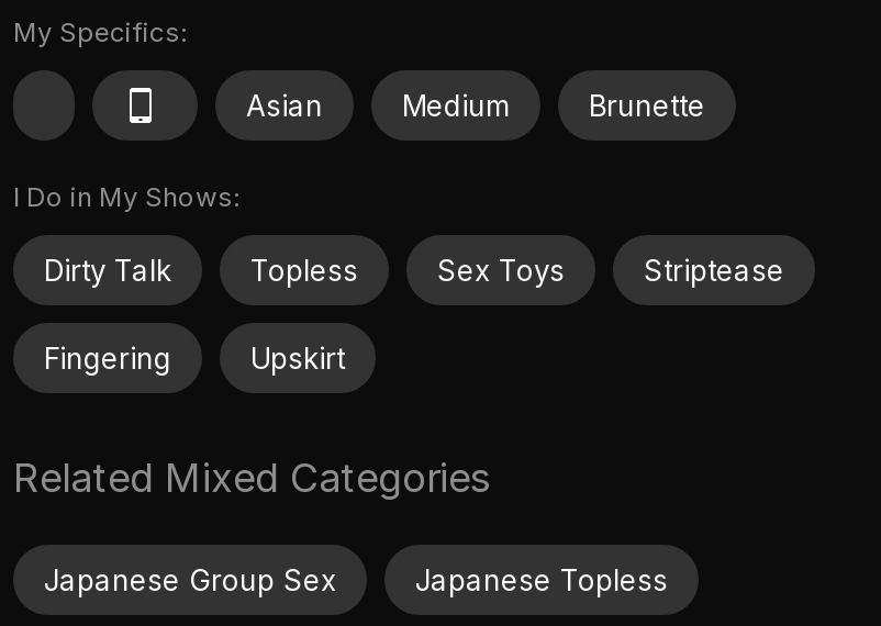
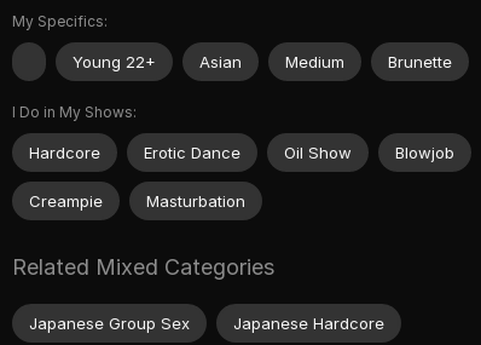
+ Young 22+

- Dirty Talk
- Topless
- Sex Toys
- Striptease
+ Hardcore
+ Erotic Dance
+ Oil Show
+ Blowjob

- Fingering
- Upskirt
+ Creampie
+ Masturbation

- Japanese Topless
+ Japanese Hardcore
